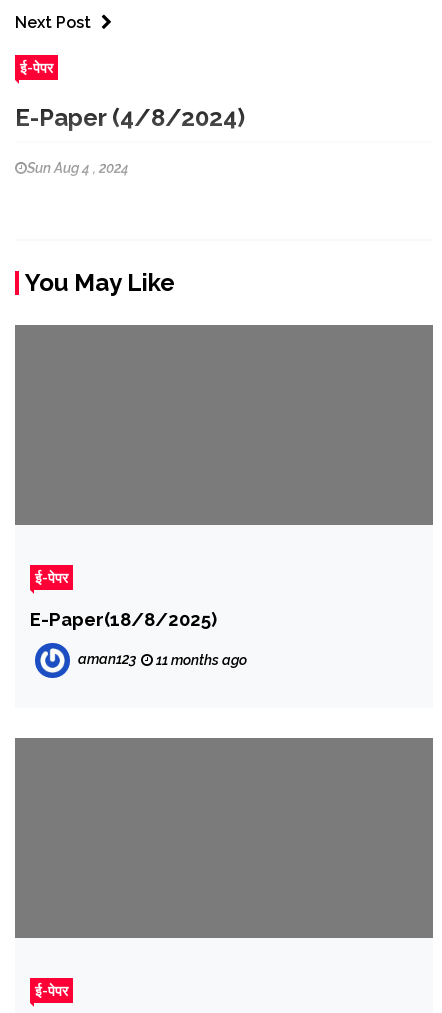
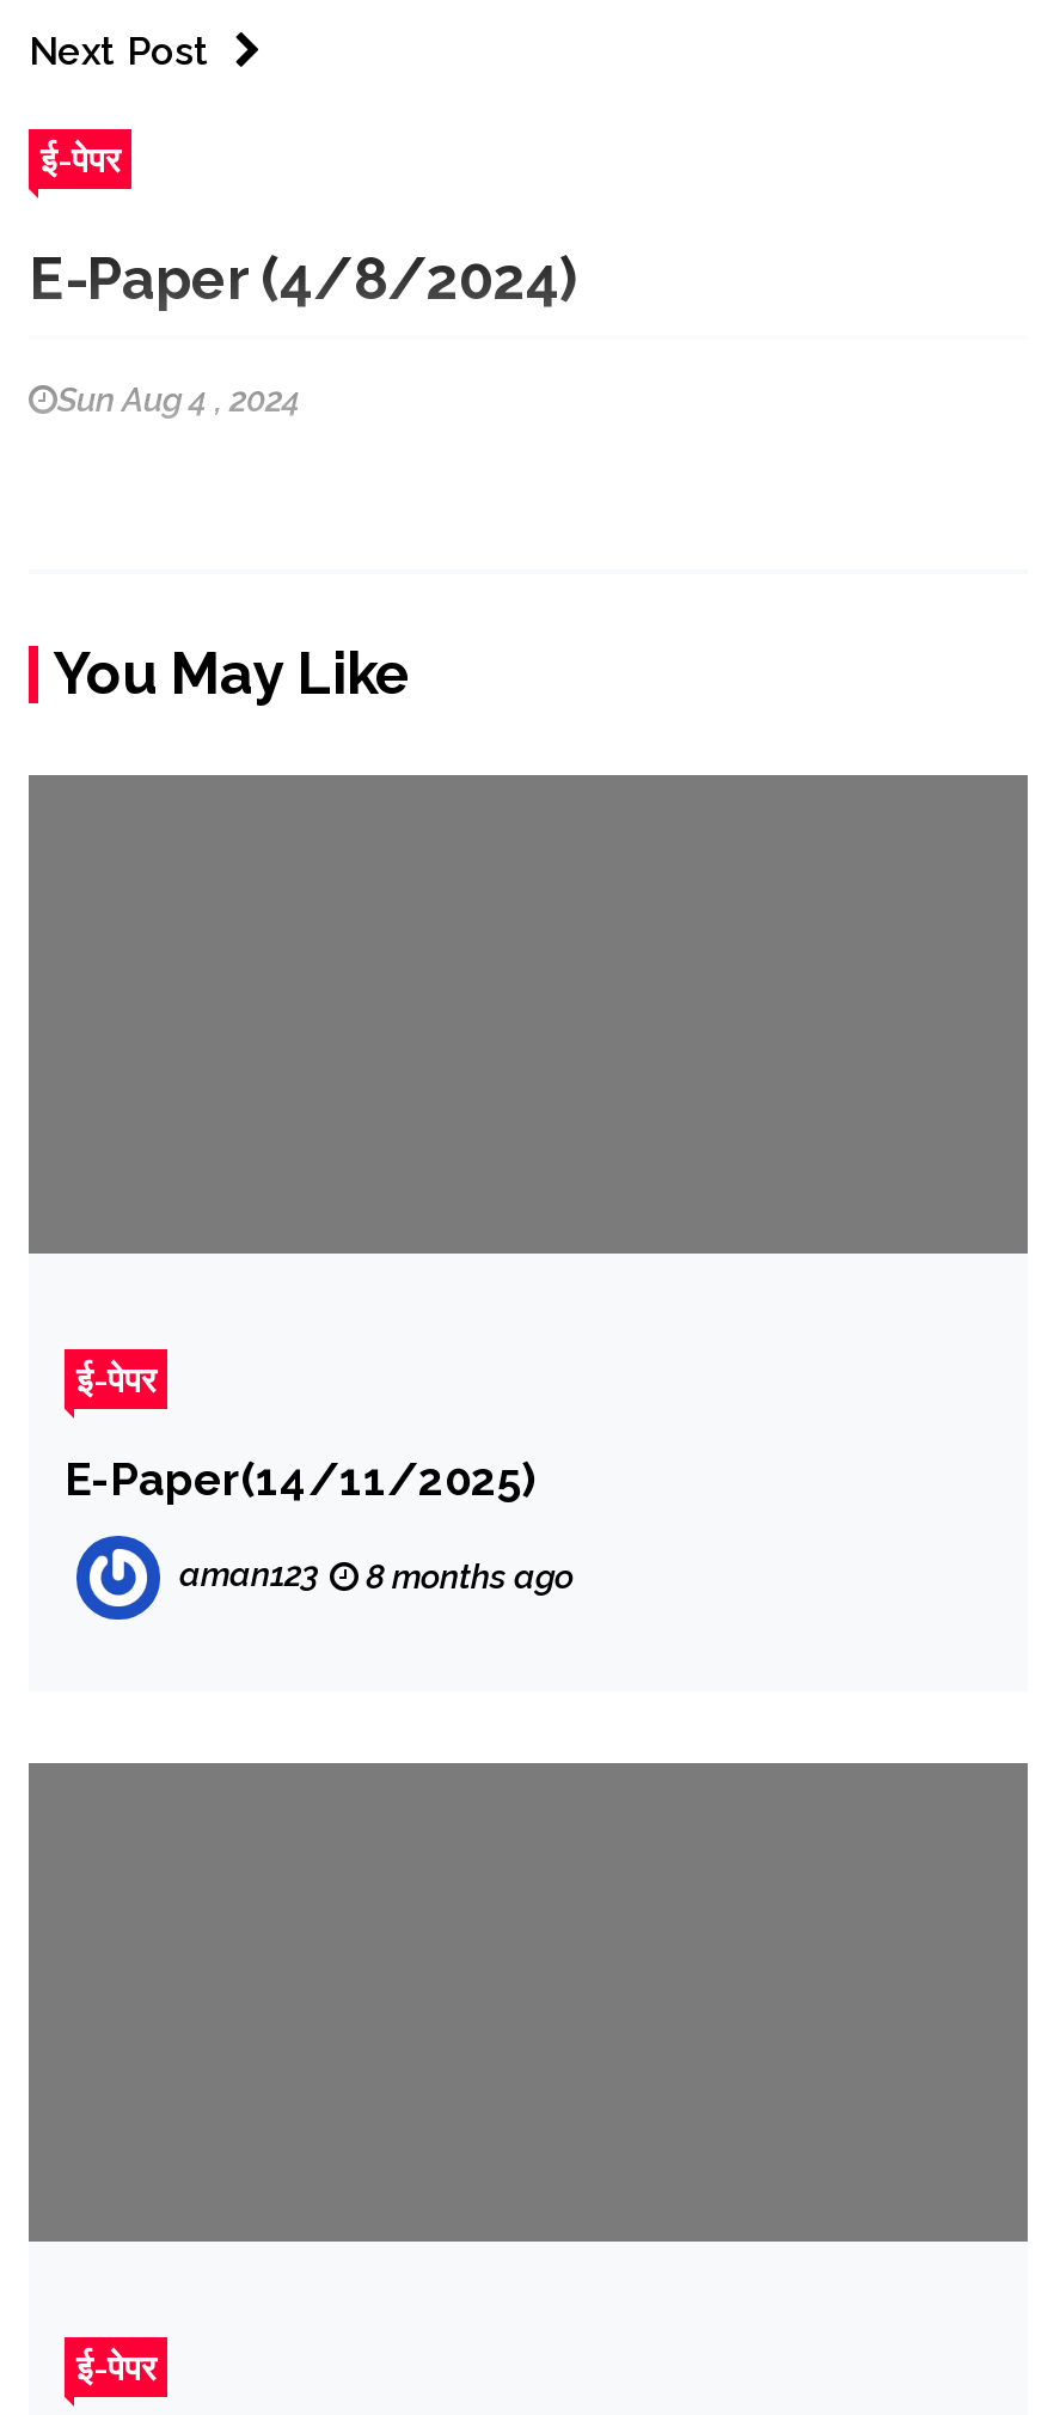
- E-Paper(18/8/2025)
+ E-Paper(14/11/2025)

- aman123 11 months ago
+ aman123 8 months ago
